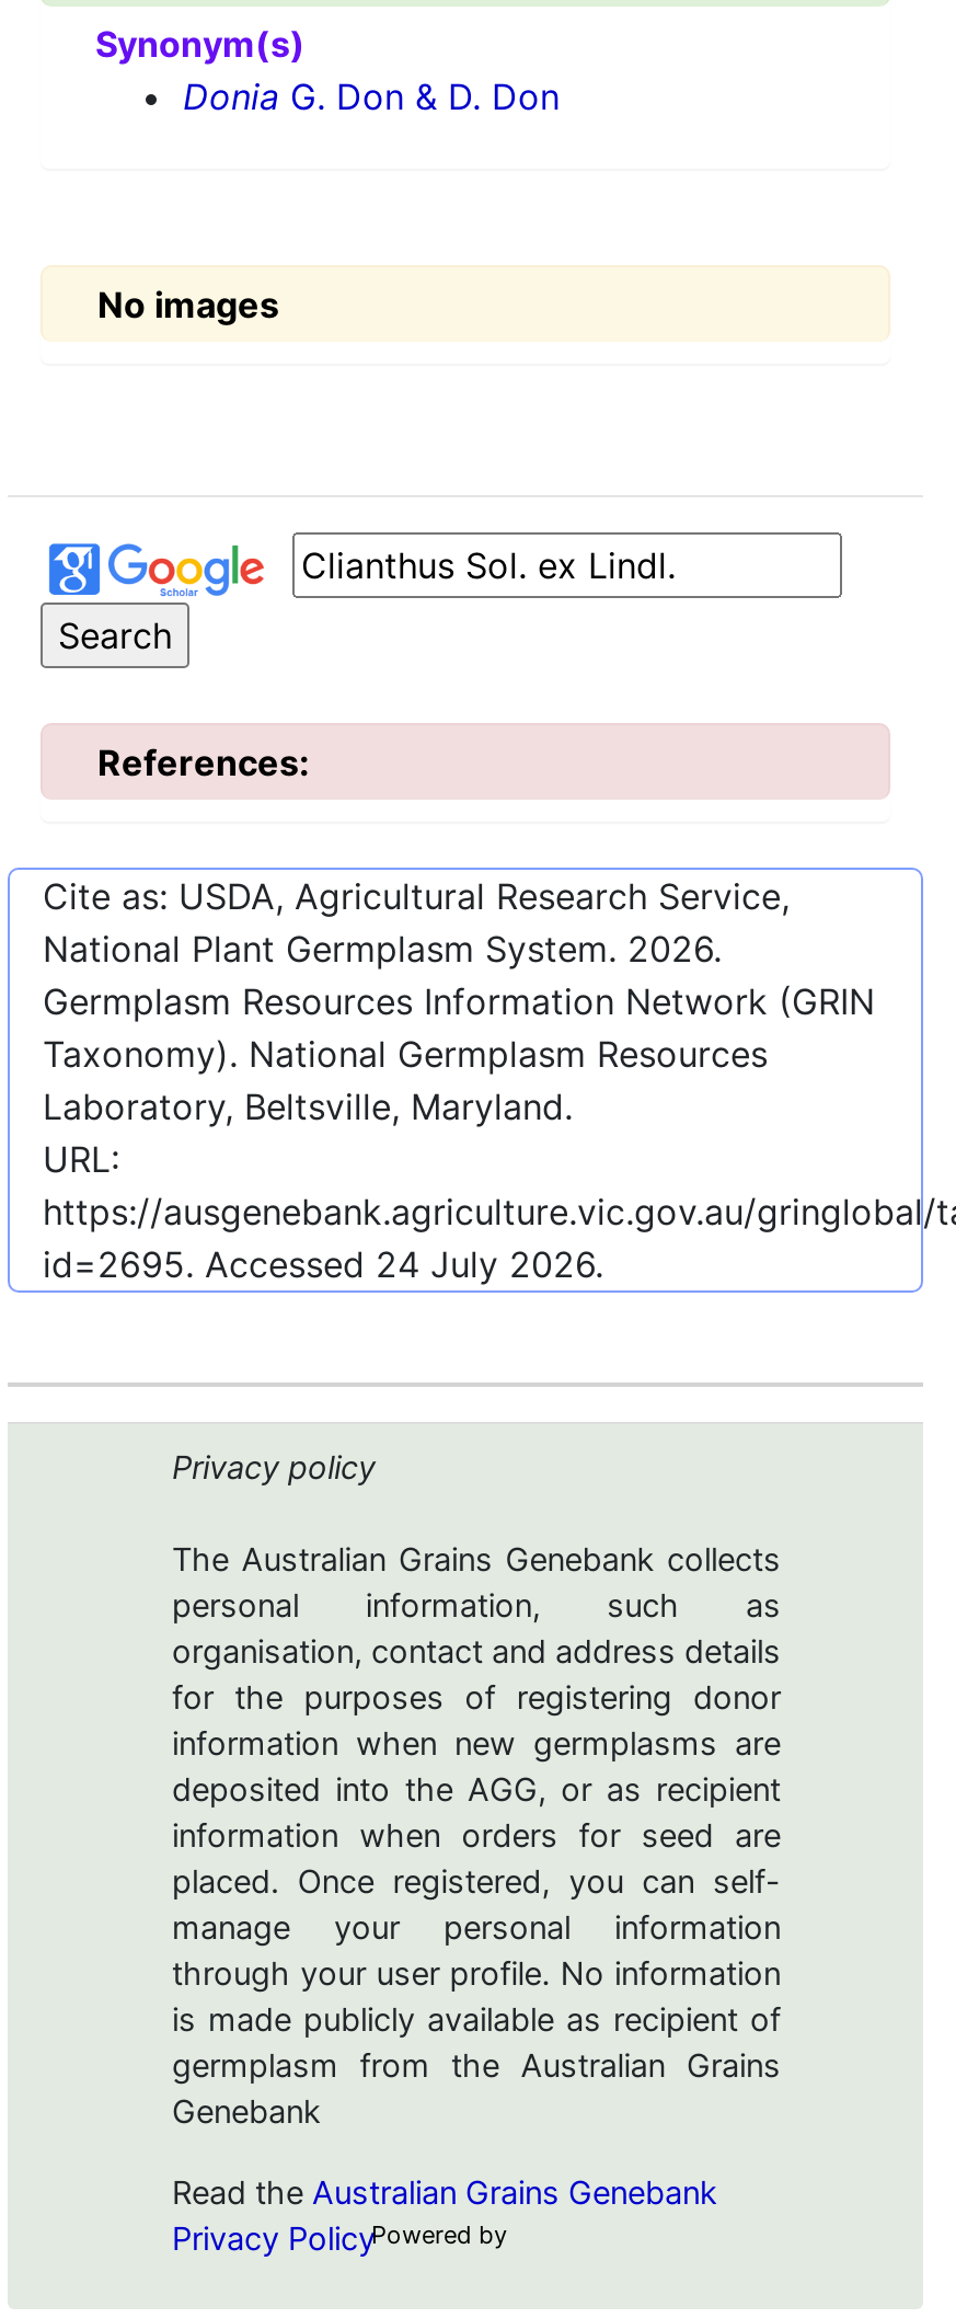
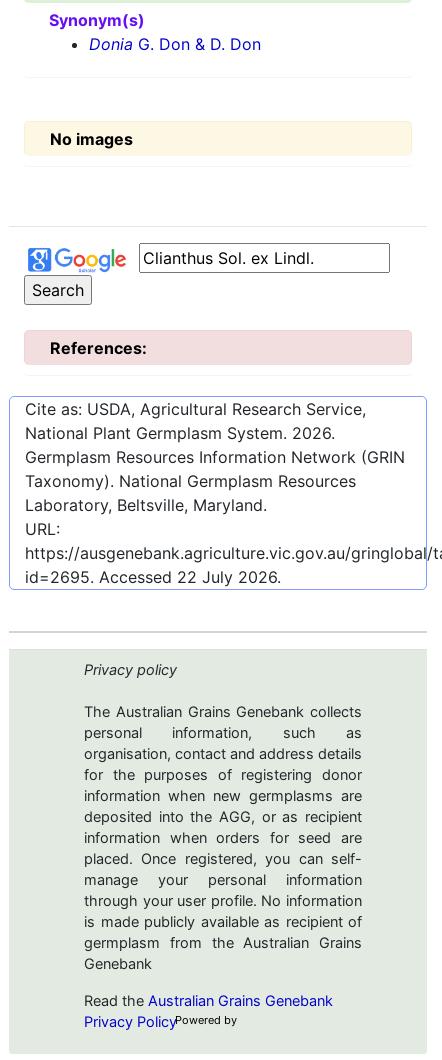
- id=2695. Accessed 24 July 2026.
+ id=2695. Accessed 22 July 2026.
